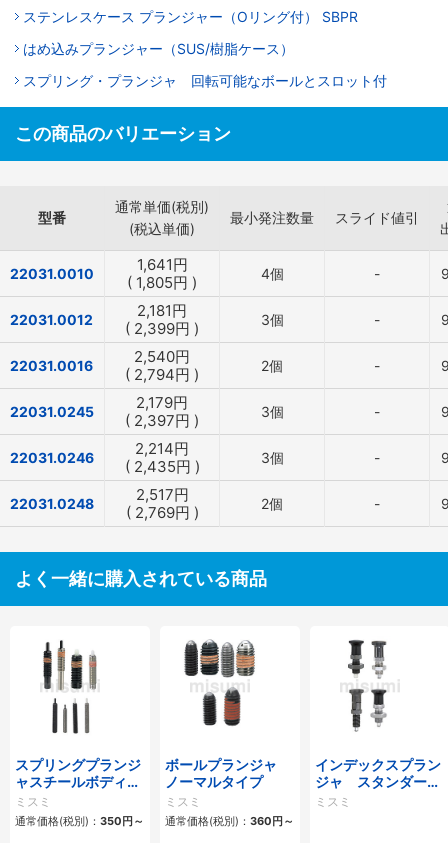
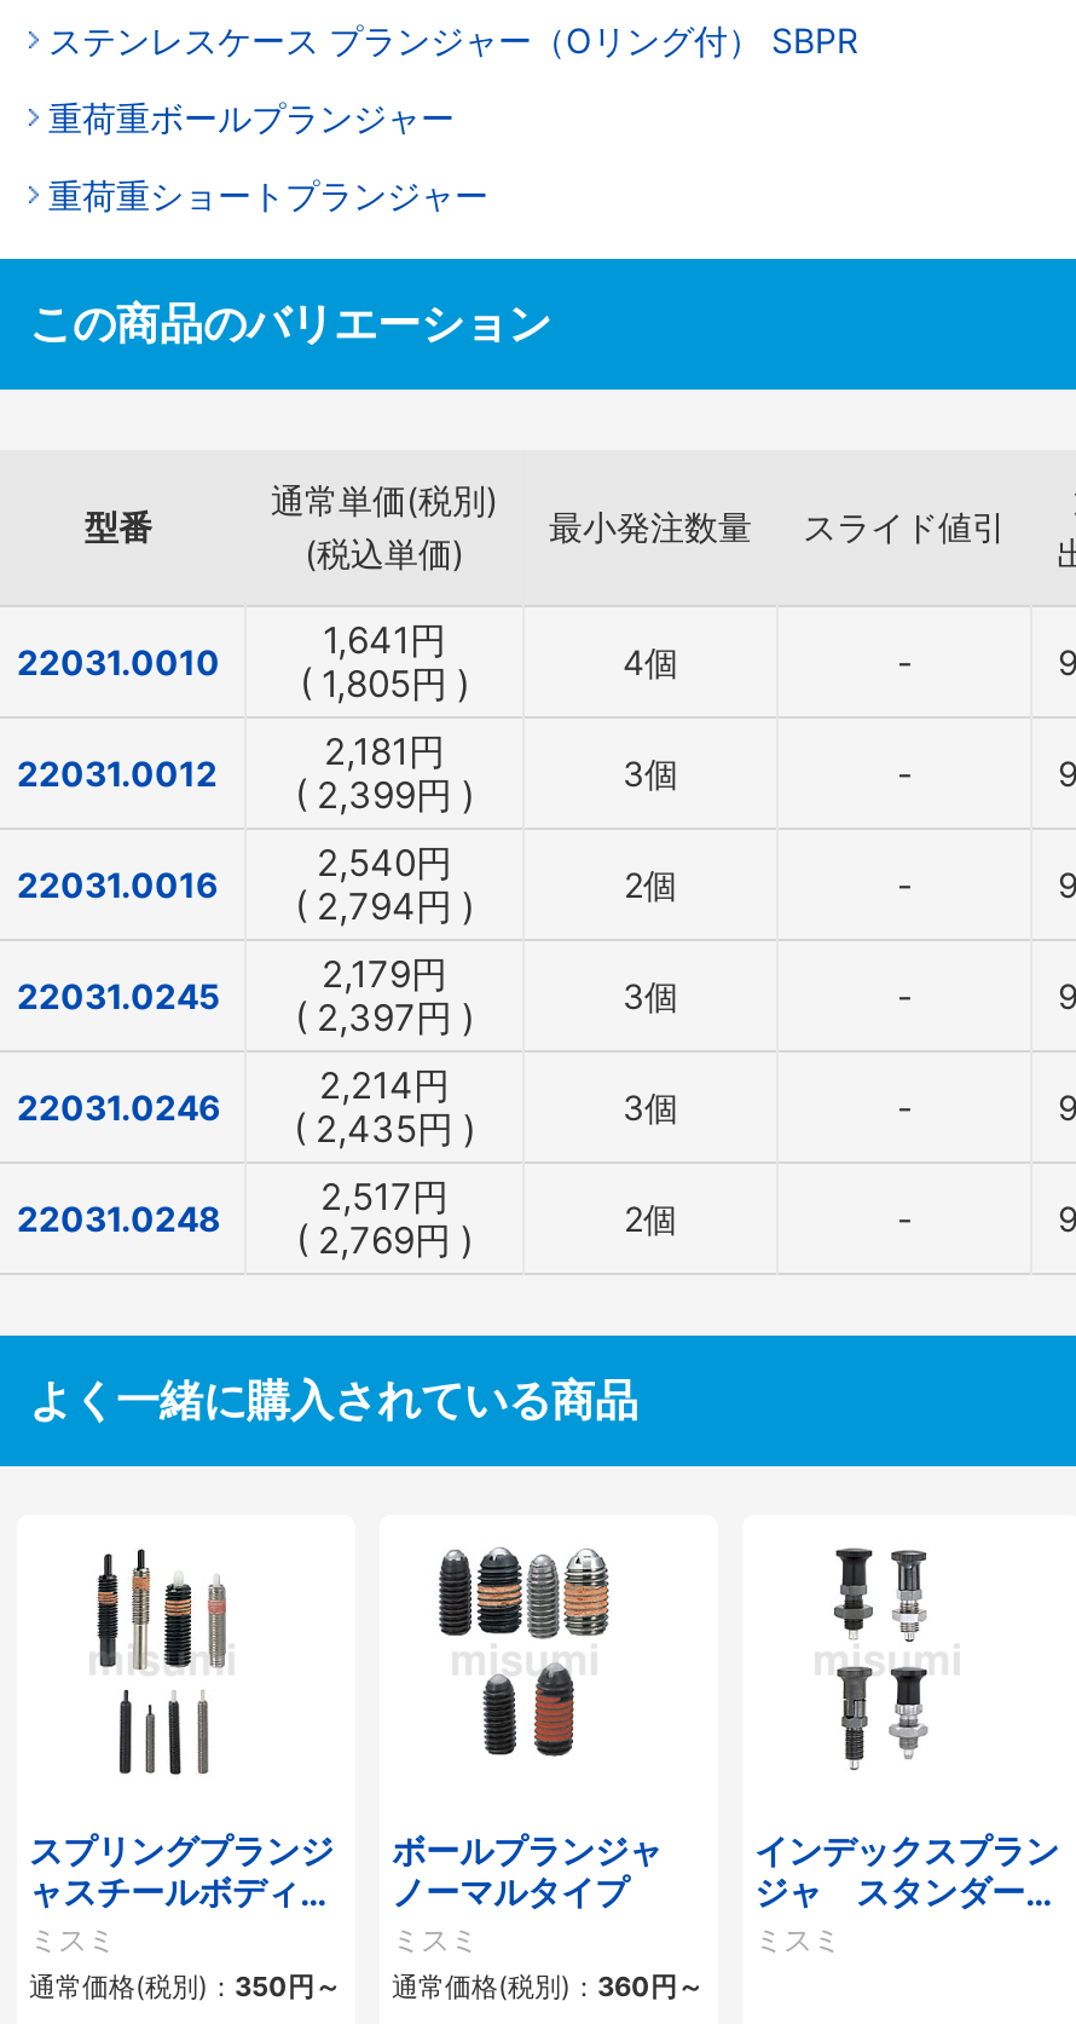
- はめ込みプランジャー（SUS/樹脂ケース）
+ 重荷重ボールプランジャー

- スプリング・プランジャ 回転可能なボールとスロット付
+ 重荷重ショートプランジャー
